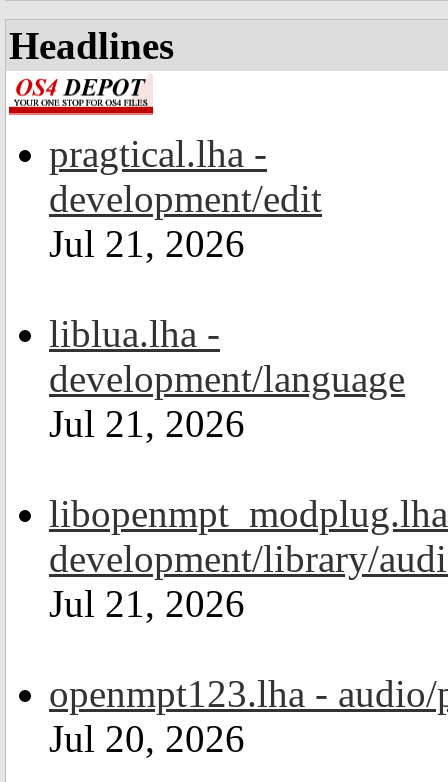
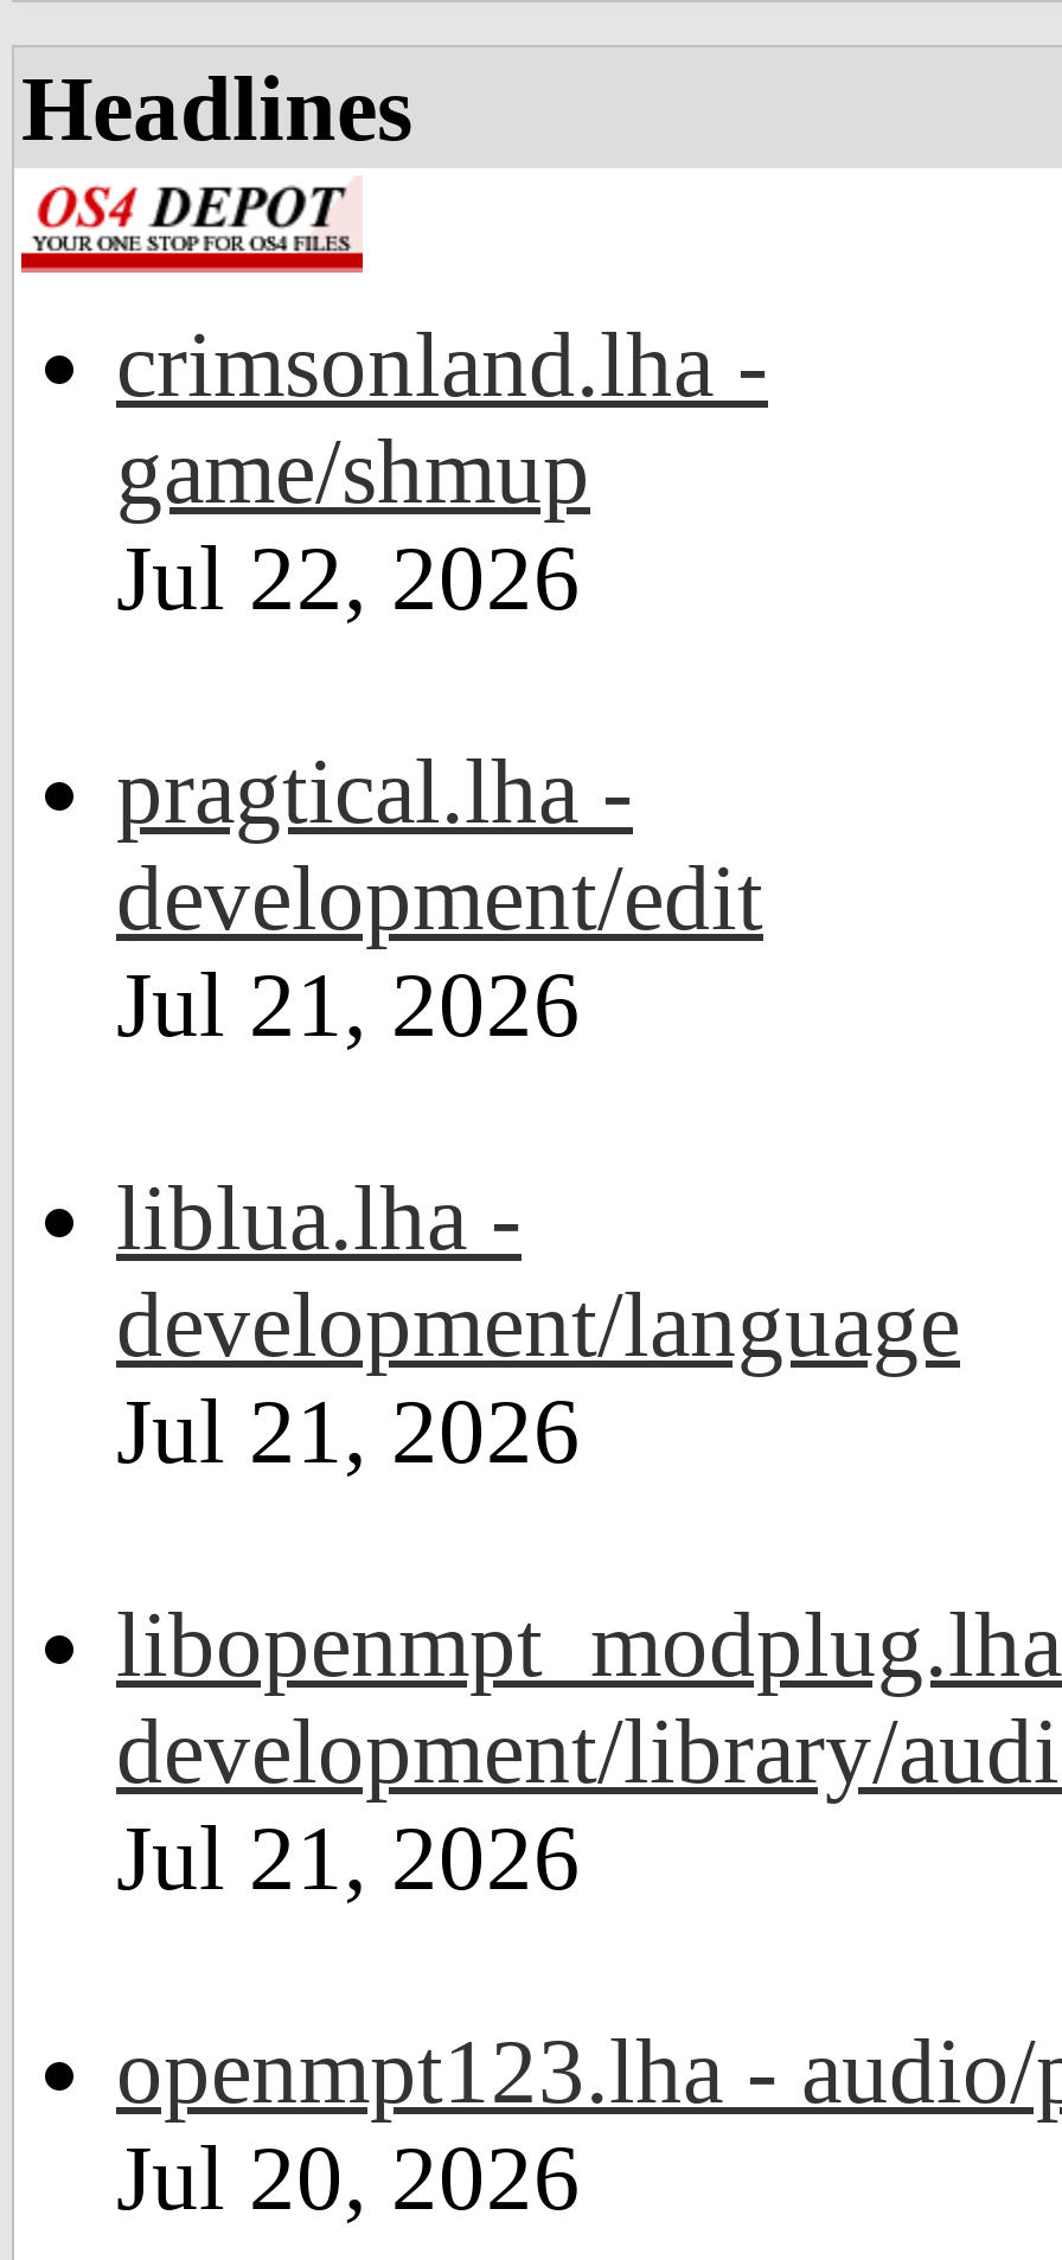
+ crimsonland.lha -
+ game/shmup
+ Jul 22, 2026
